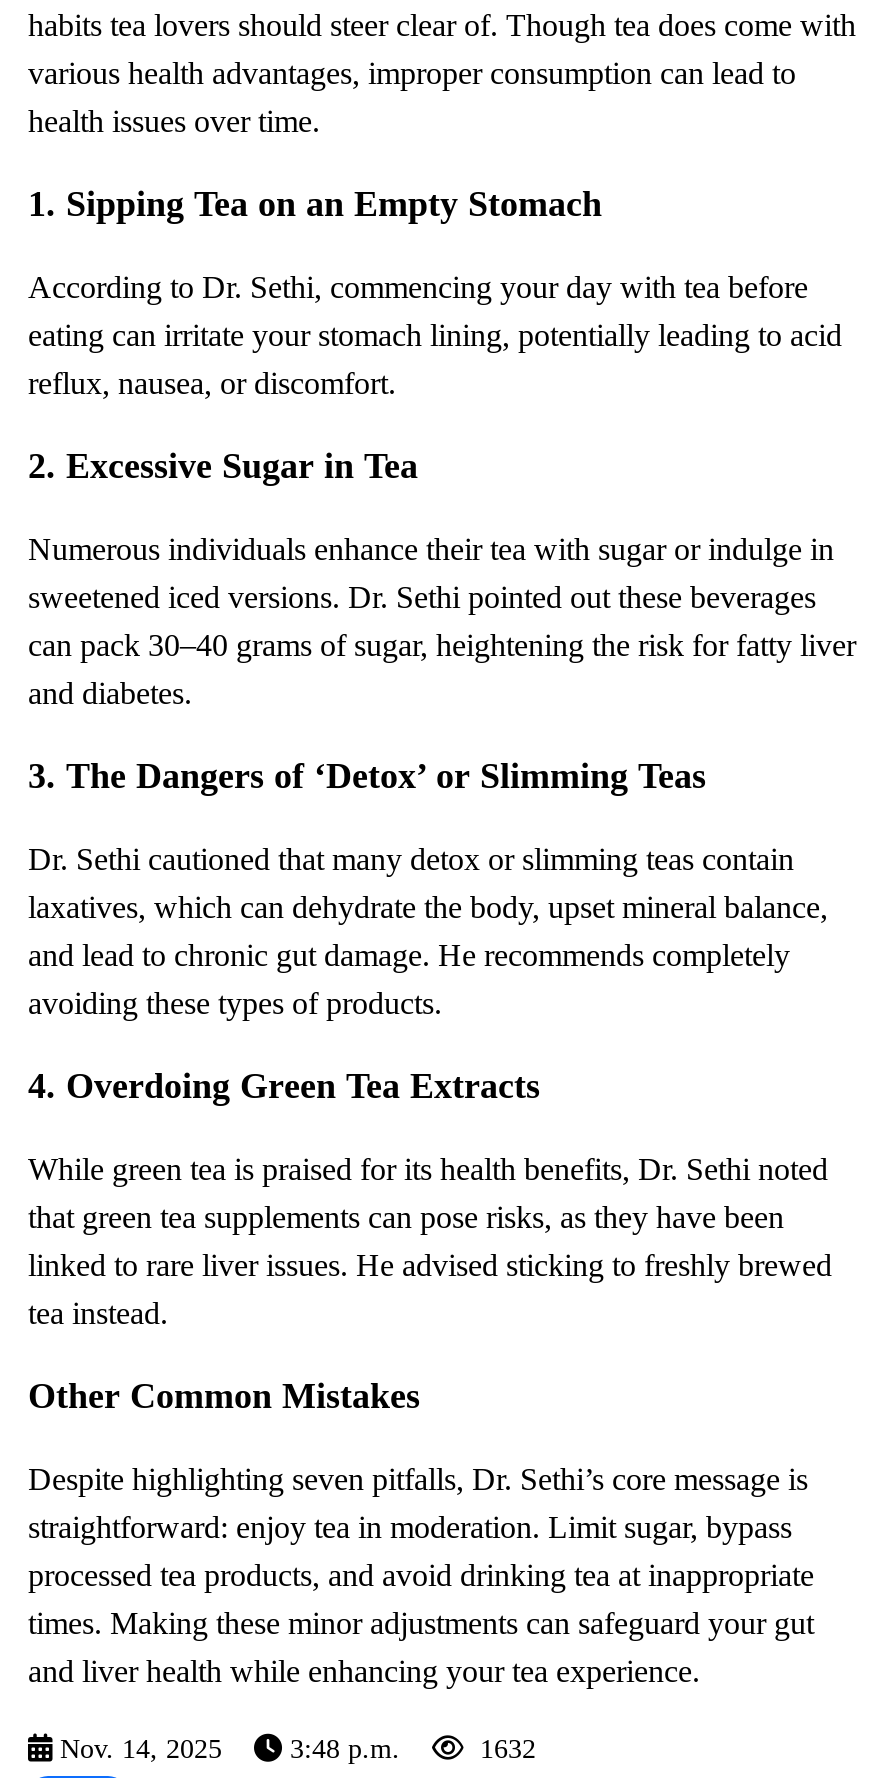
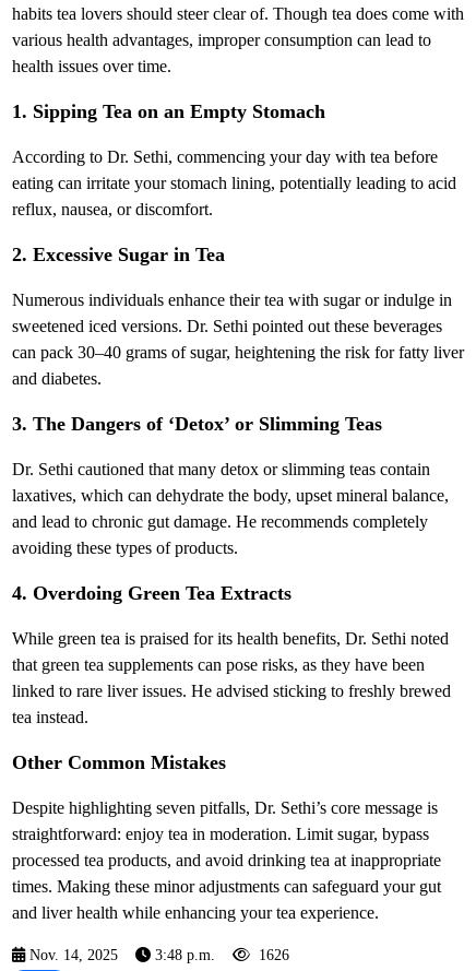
- 1632
+ 1626
